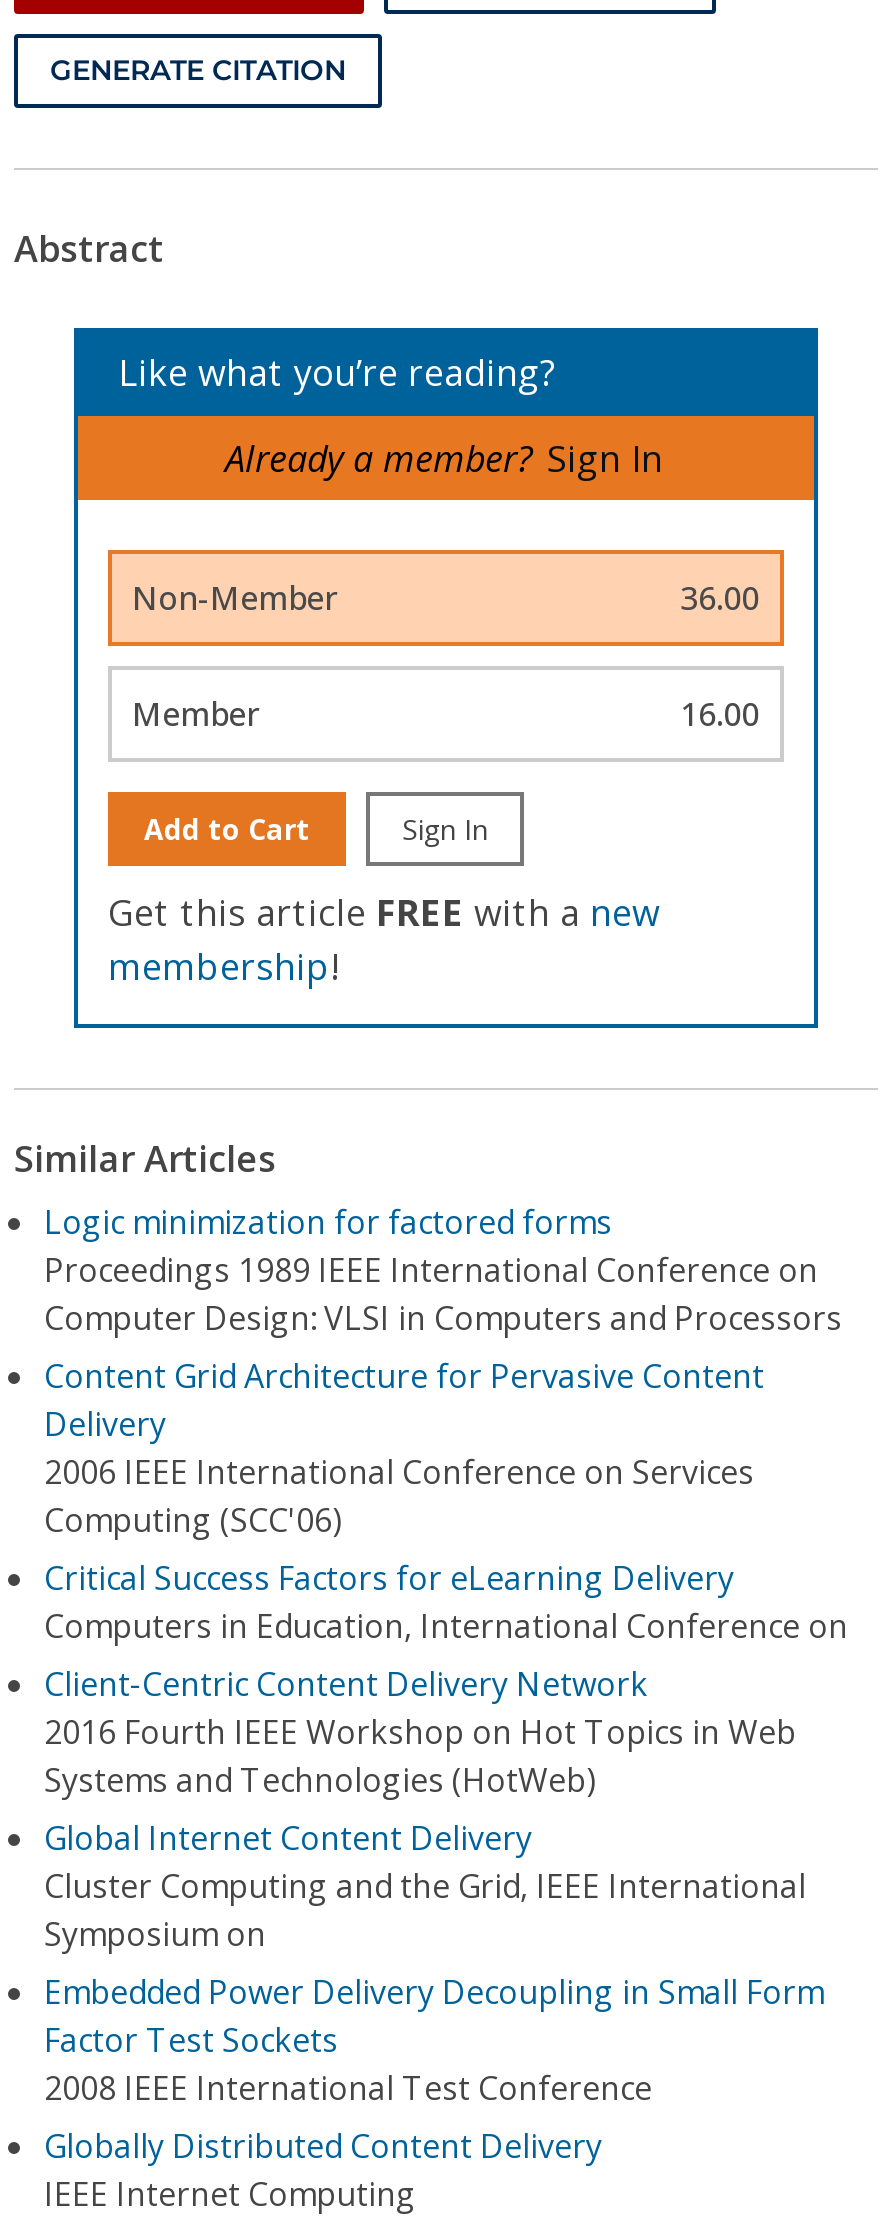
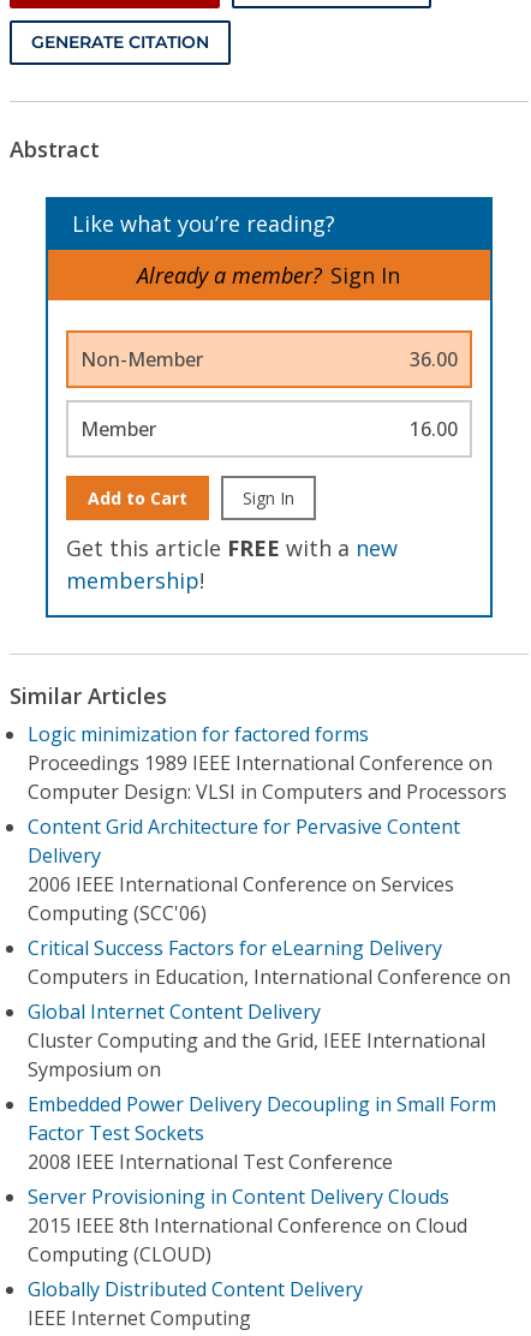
- Client-Centric Content Delivery Network
- 2016 Fourth IEEE Workshop on Hot Topics in Web
- Systems and Technologies (HotWeb)

moved up: Global Internet Content Delivery | Cluster Computing and the Grid, IEEE International | Symposium on | Embedded Power Delivery Decoupling in Small Form | Factor Test Sockets | 2008 IEEE International Test Conference

+ Server Provisioning in Content Delivery Clouds
+ 2015 IEEE 8th International Conference on Cloud
+ Computing (CLOUD)
